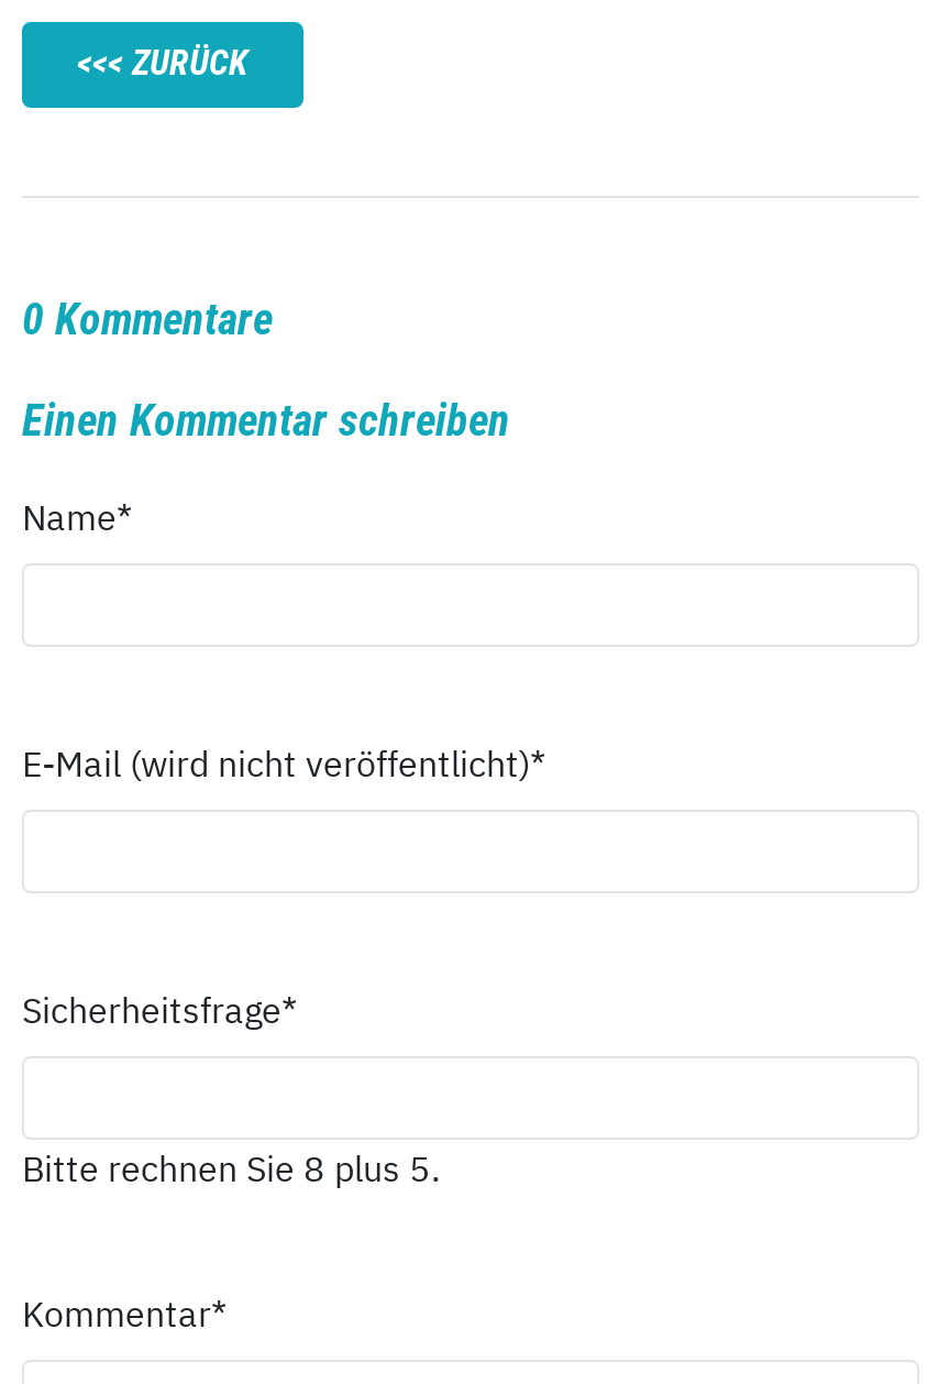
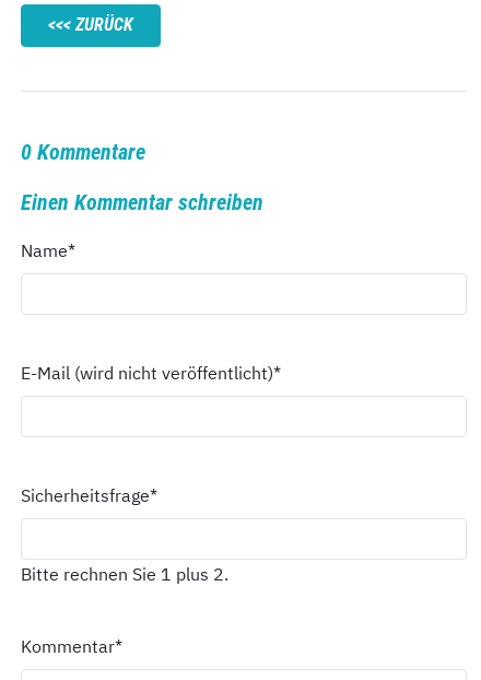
- Bitte rechnen Sie 8 plus 5.
+ Bitte rechnen Sie 1 plus 2.
